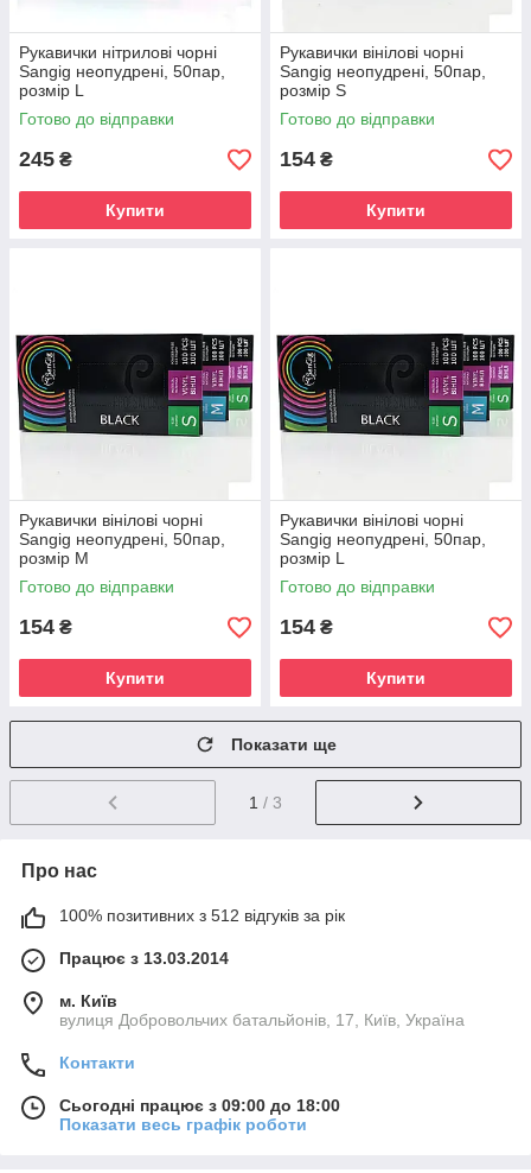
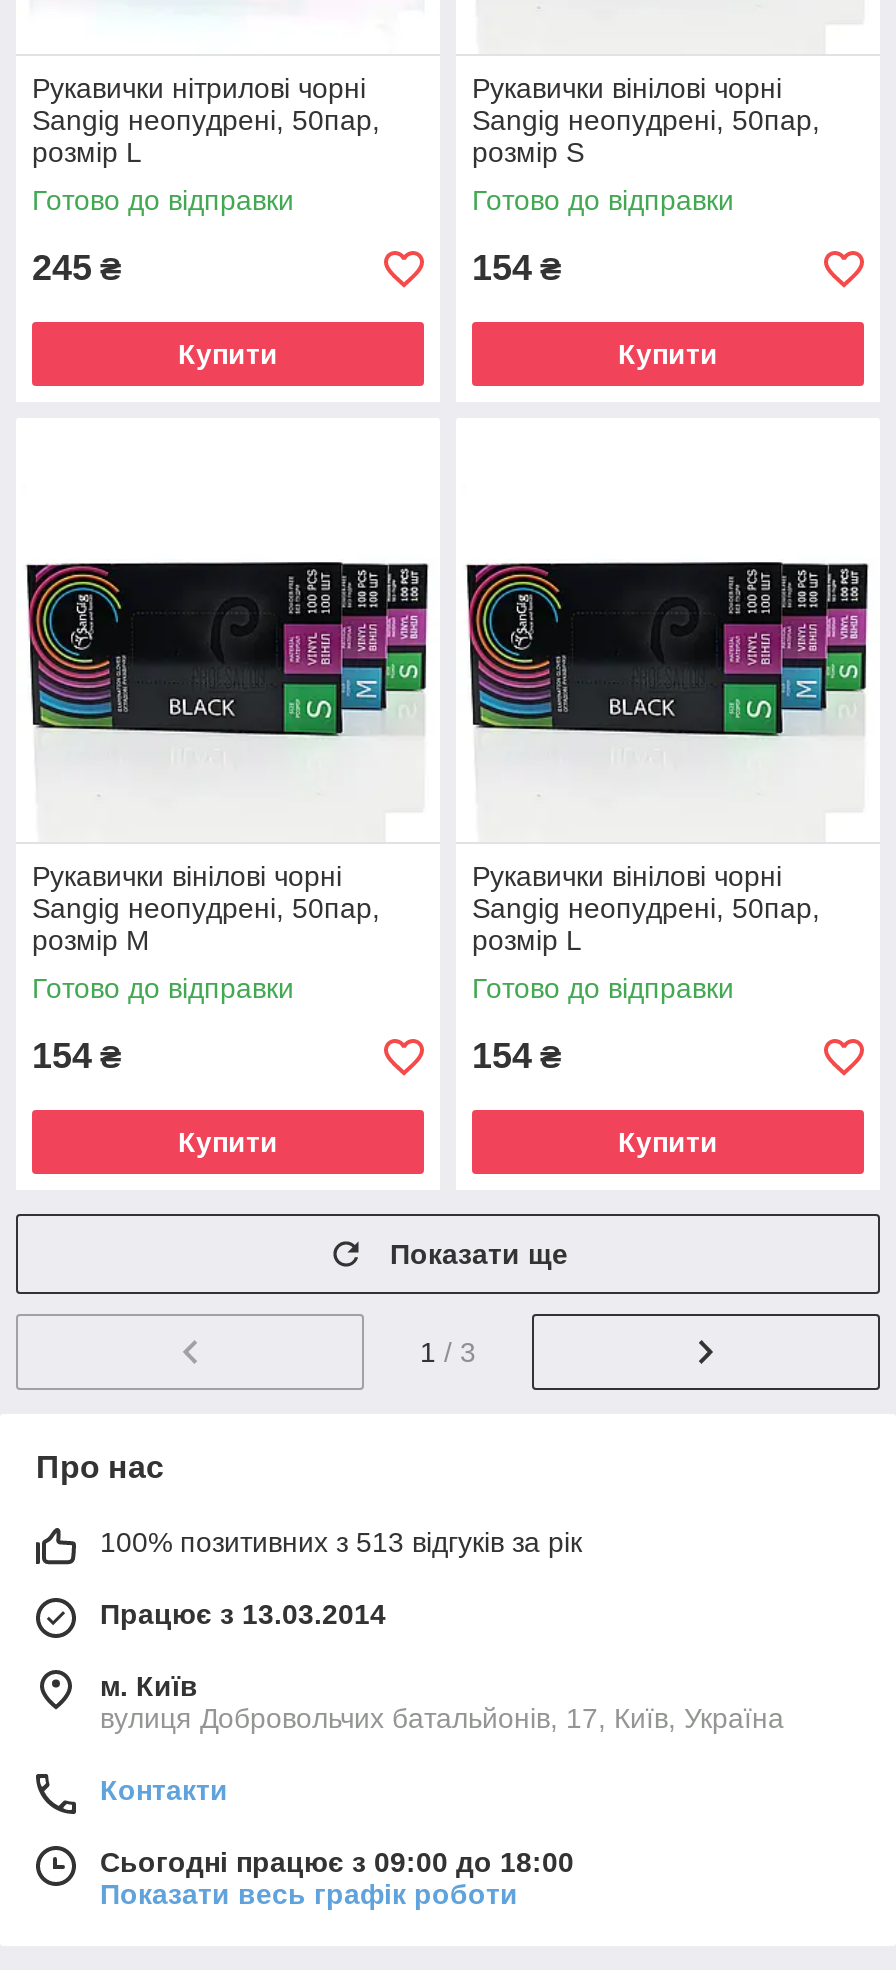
- 100% позитивних з 512 відгуків за рік
+ 100% позитивних з 513 відгуків за рік
